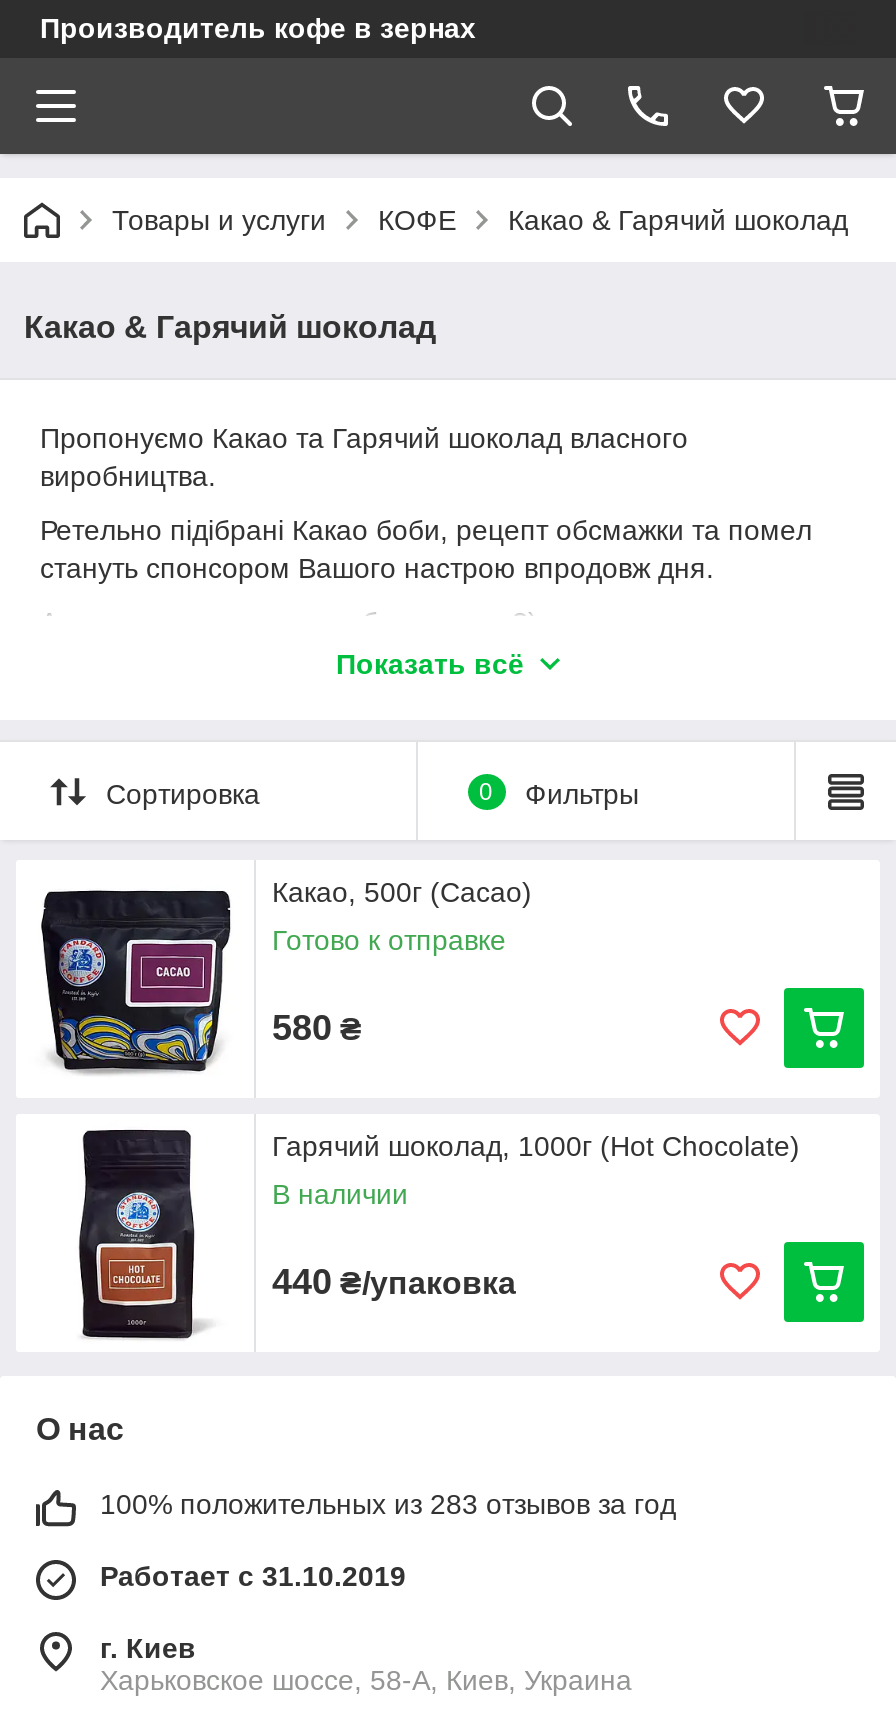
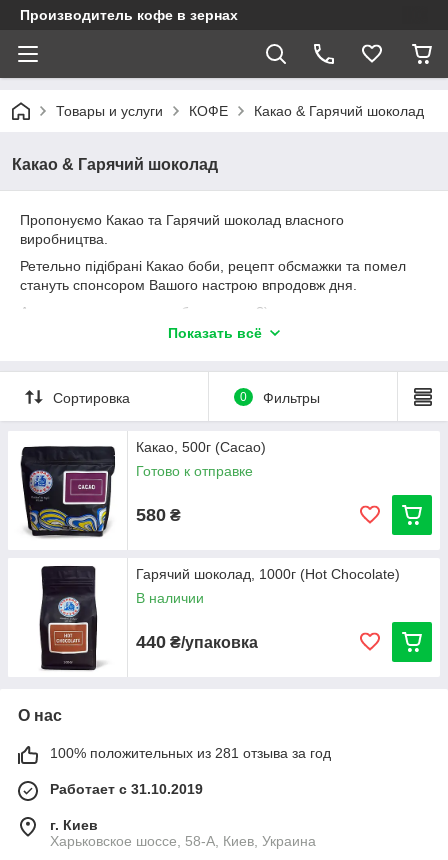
- 100% положительных из 283 отзывов за год
+ 100% положительных из 281 отзыва за год
